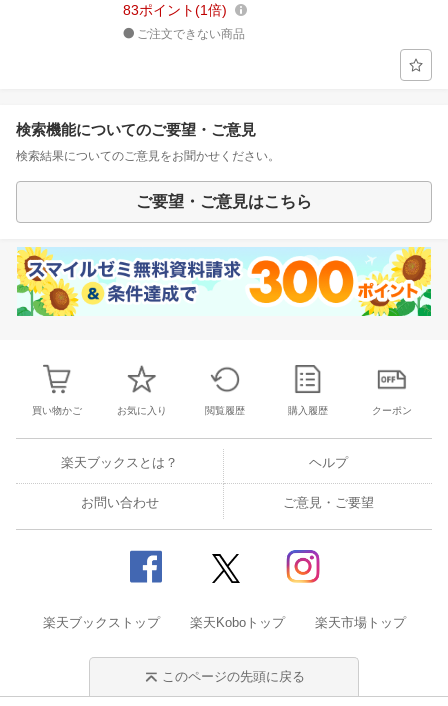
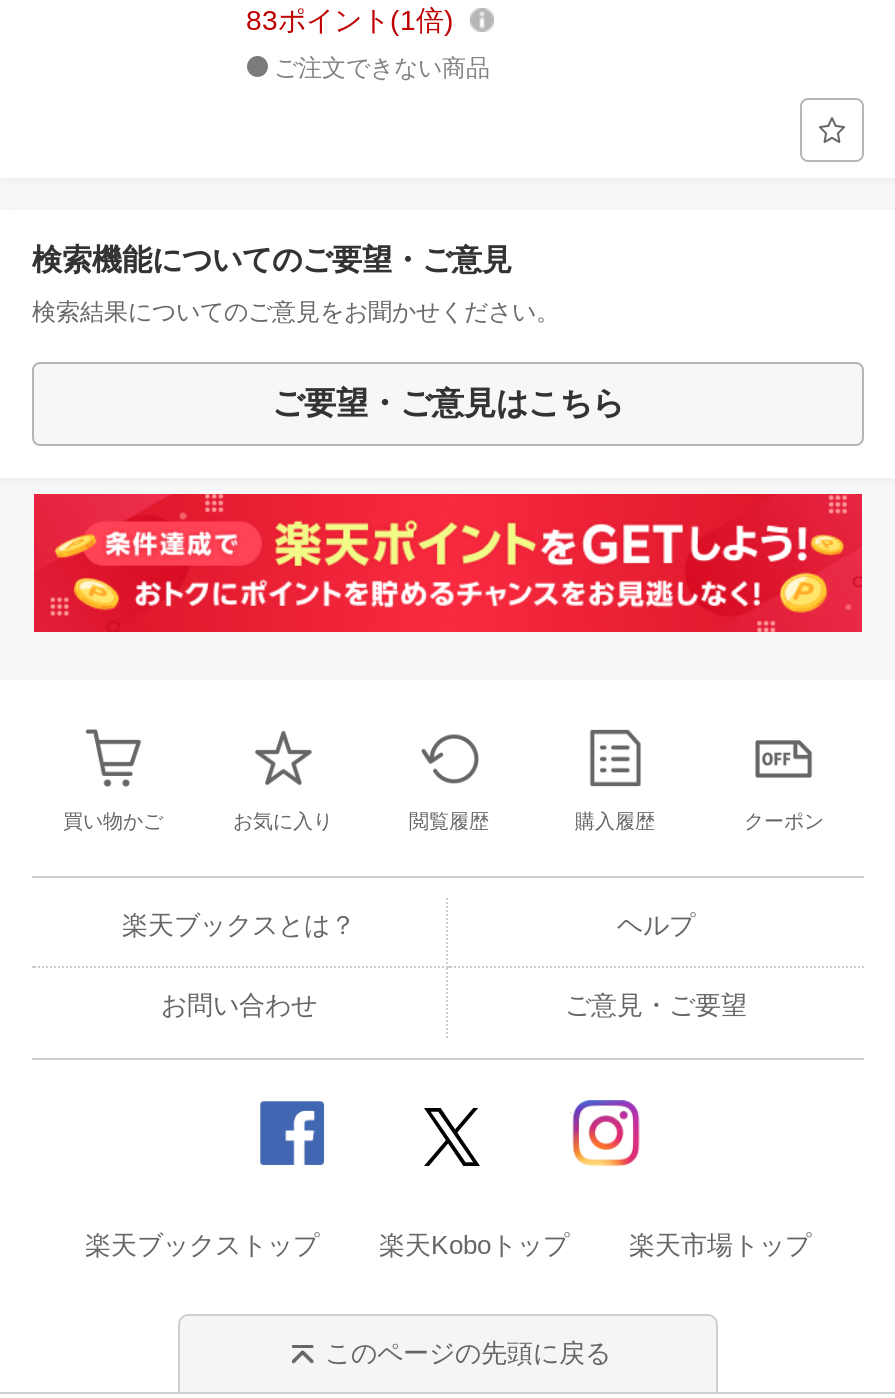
- [image]
+ [image]
